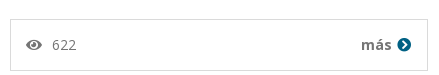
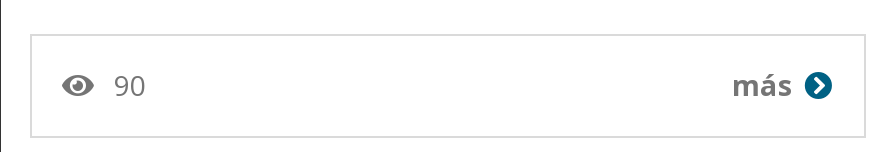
- 622
+ 90
